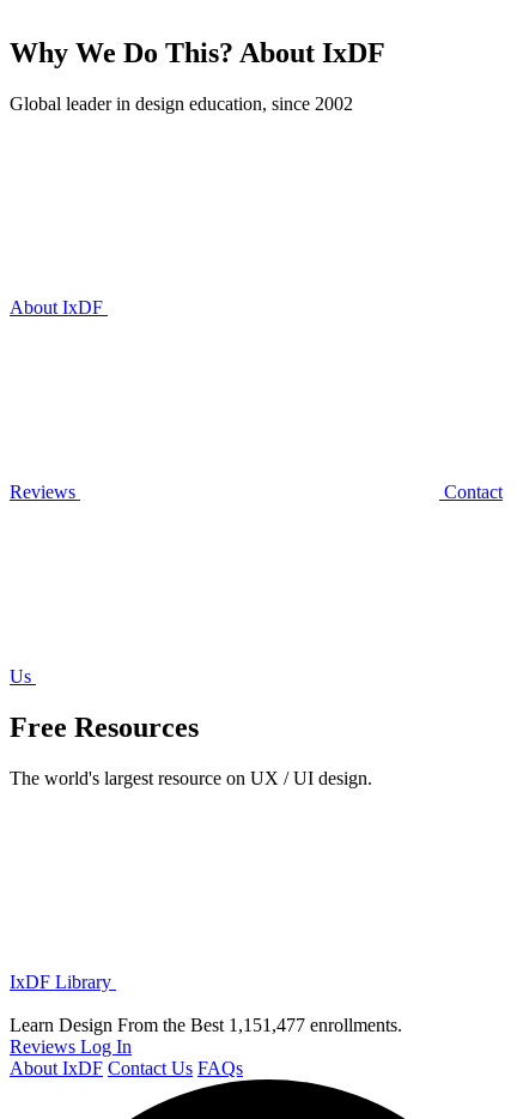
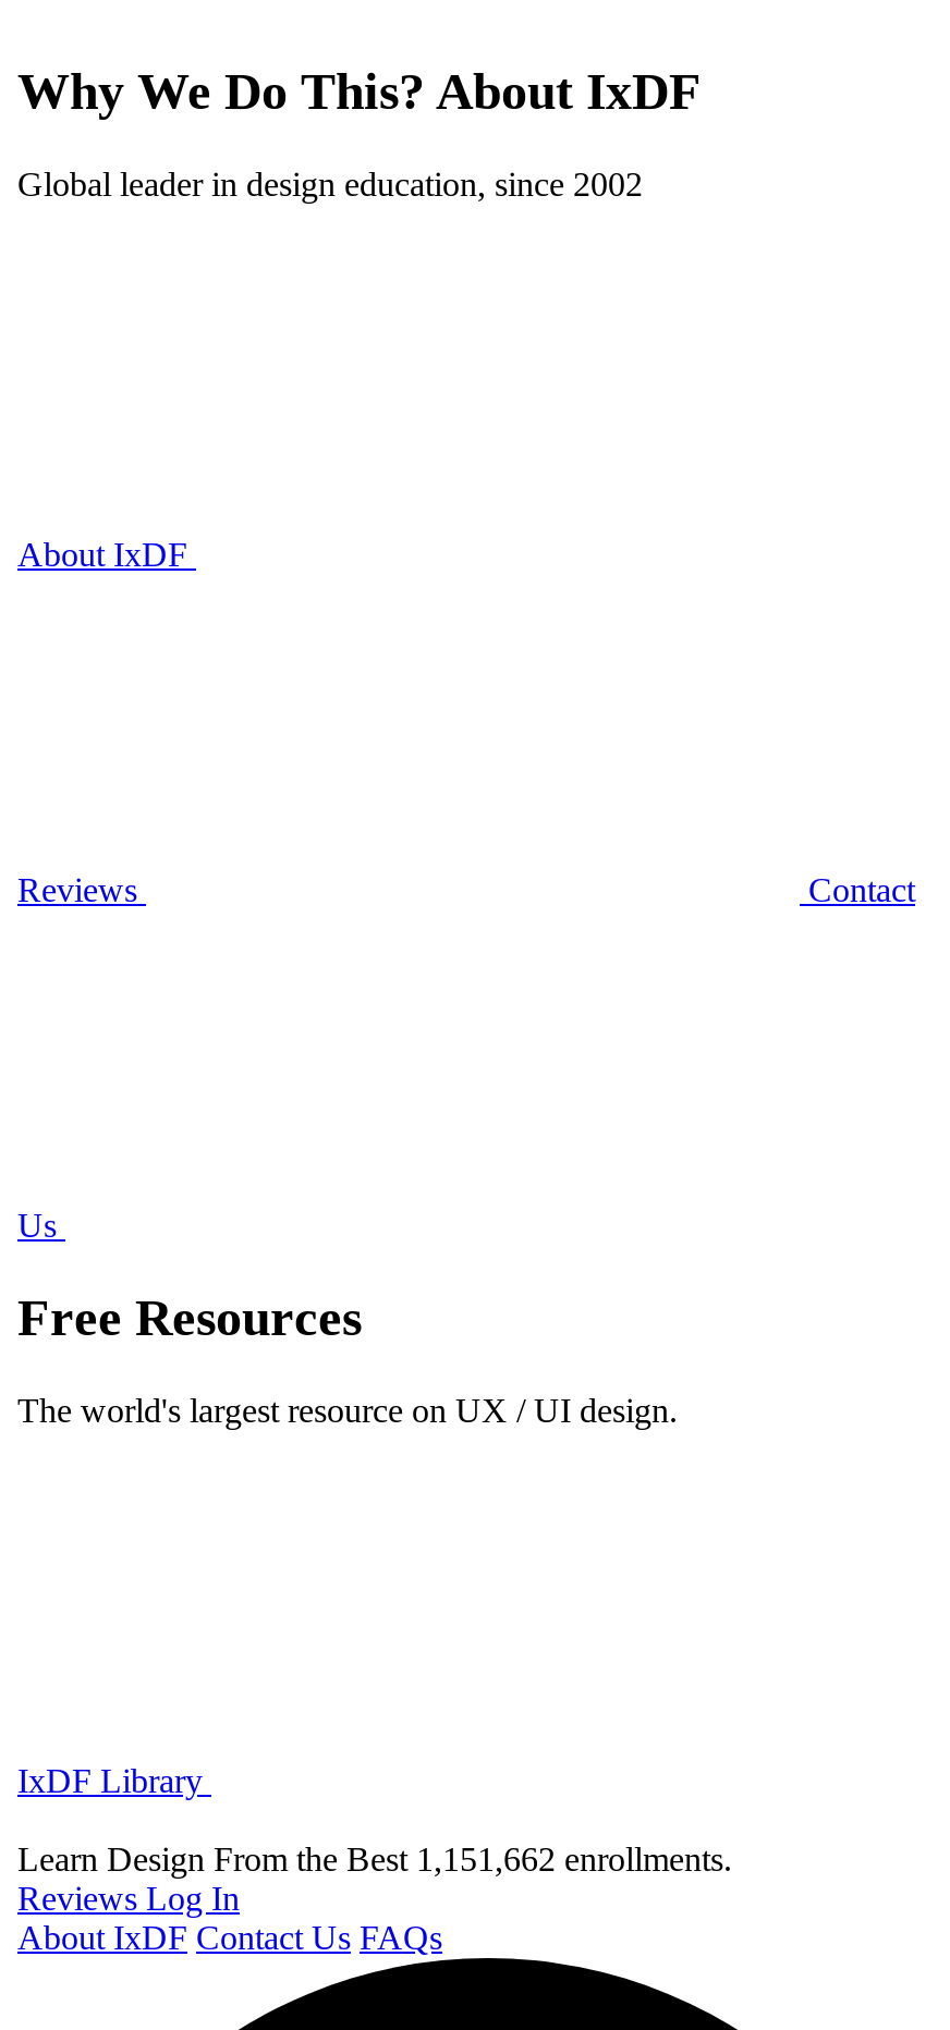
- Learn Design From the Best 1,151,477 enrollments.
+ Learn Design From the Best 1,151,662 enrollments.
